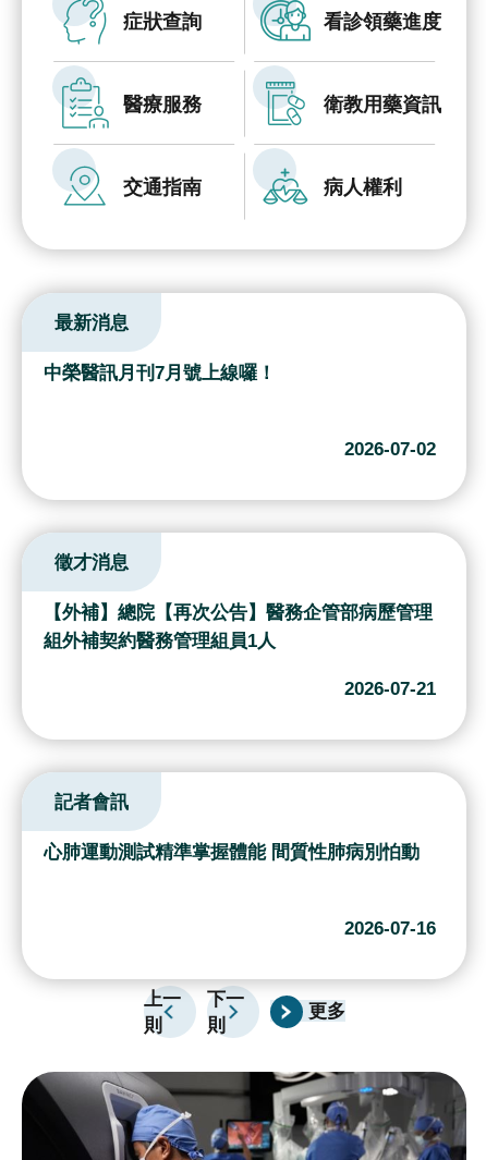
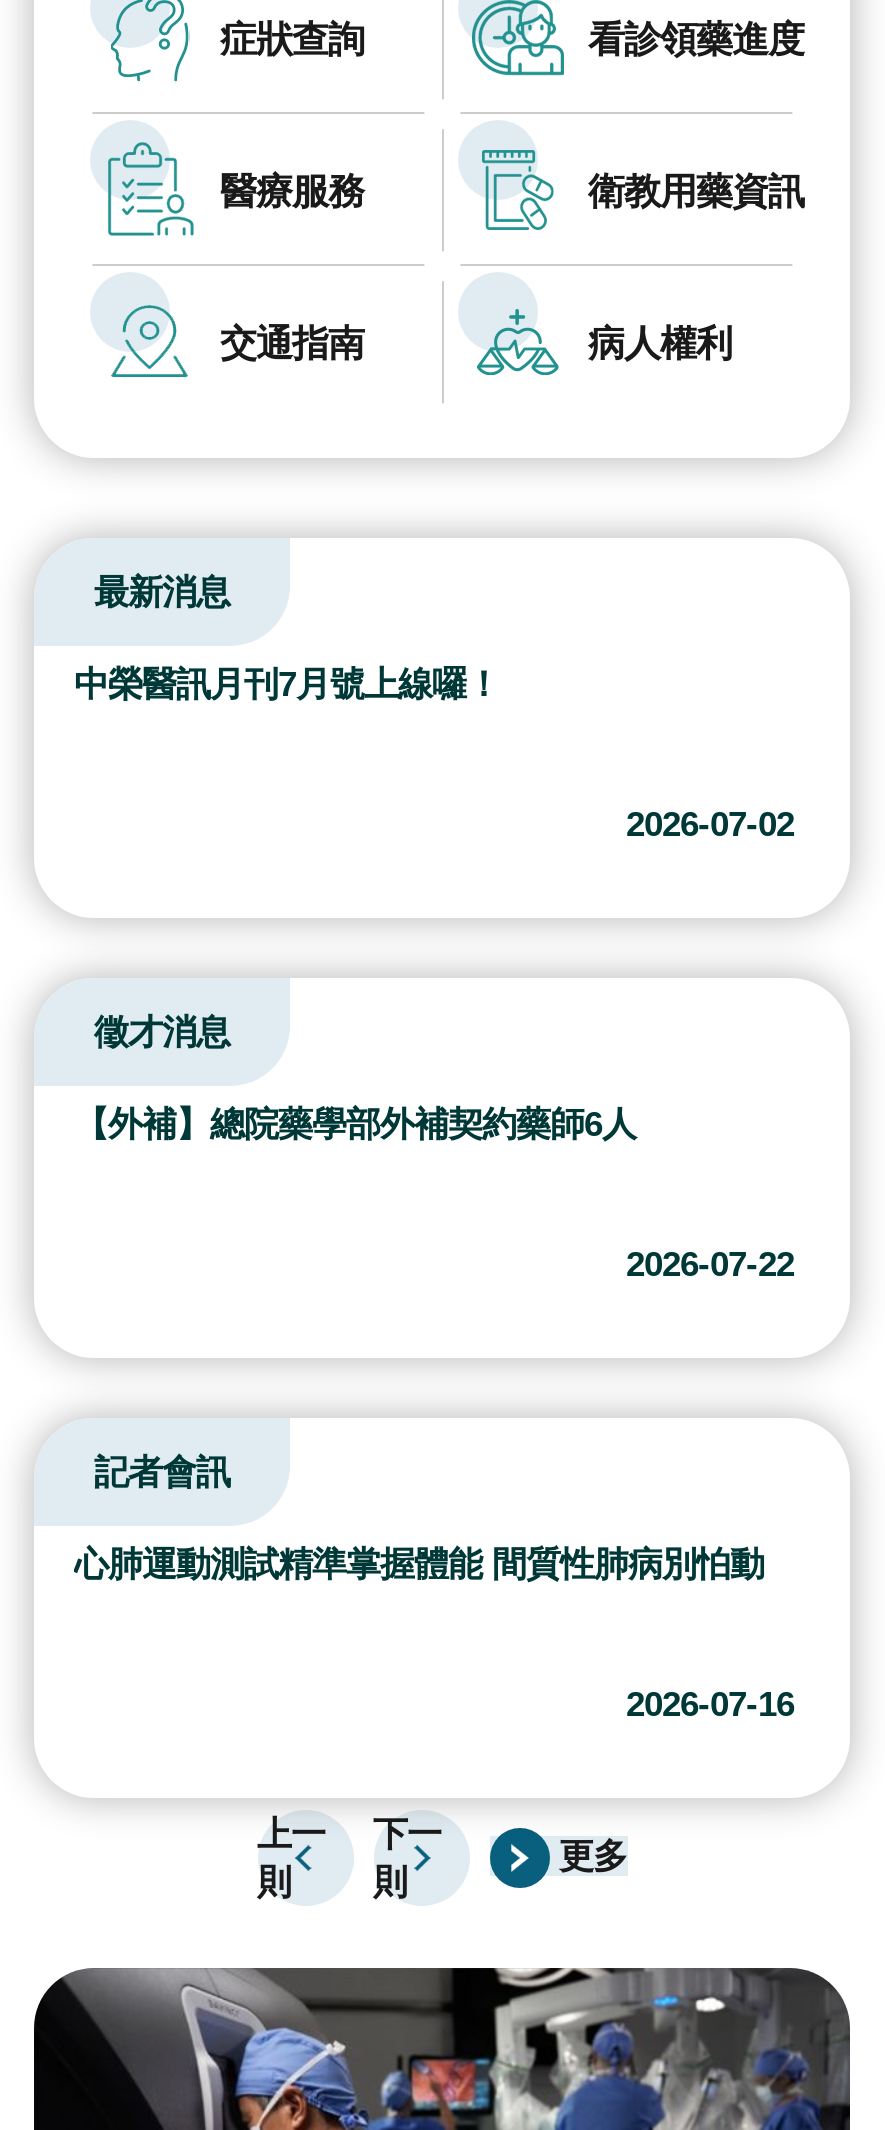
- 【外補】總院【再次公告】醫務企管部病歷管理
- 組外補契約醫務管理組員1人
+ 【外補】總院藥學部外補契約藥師6人

- 2026-07-21
+ 2026-07-22
